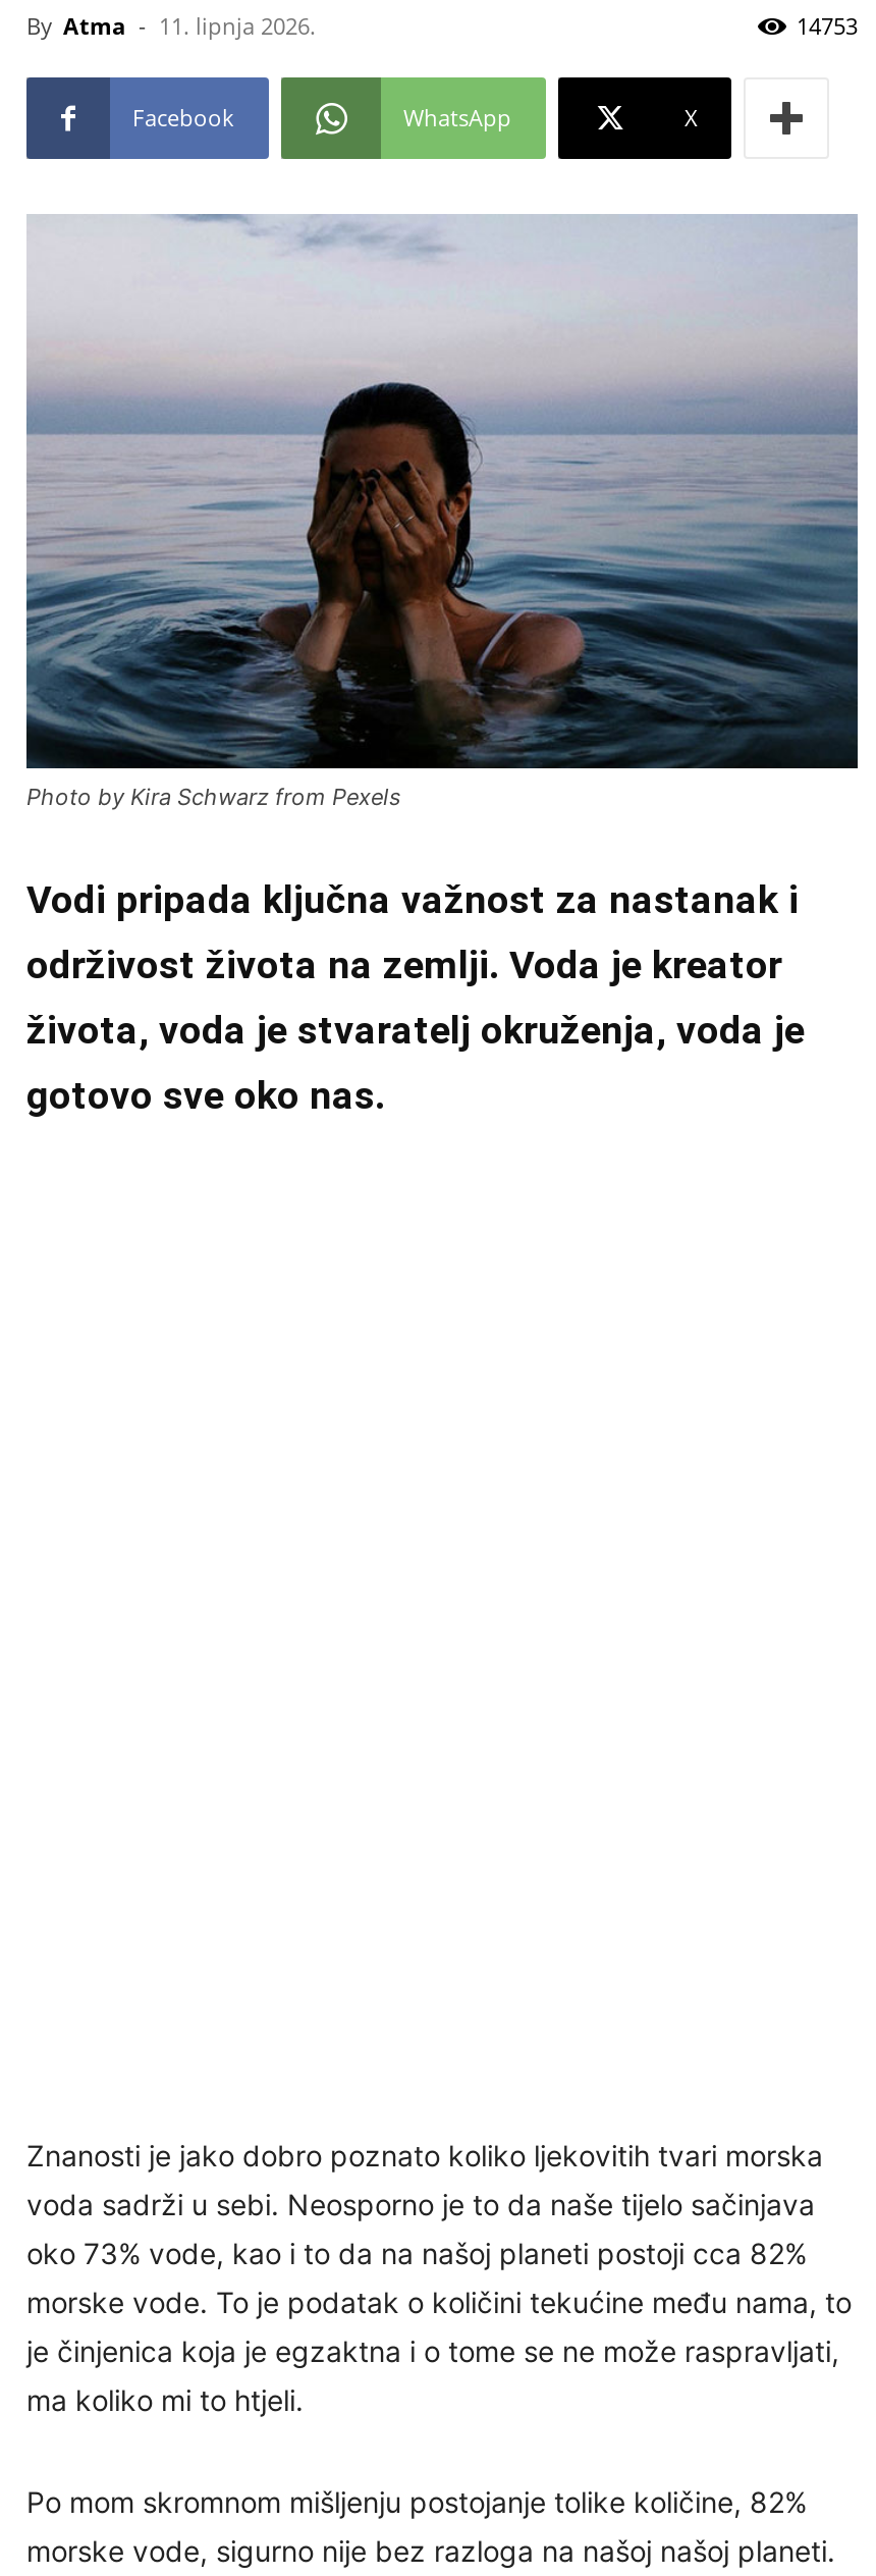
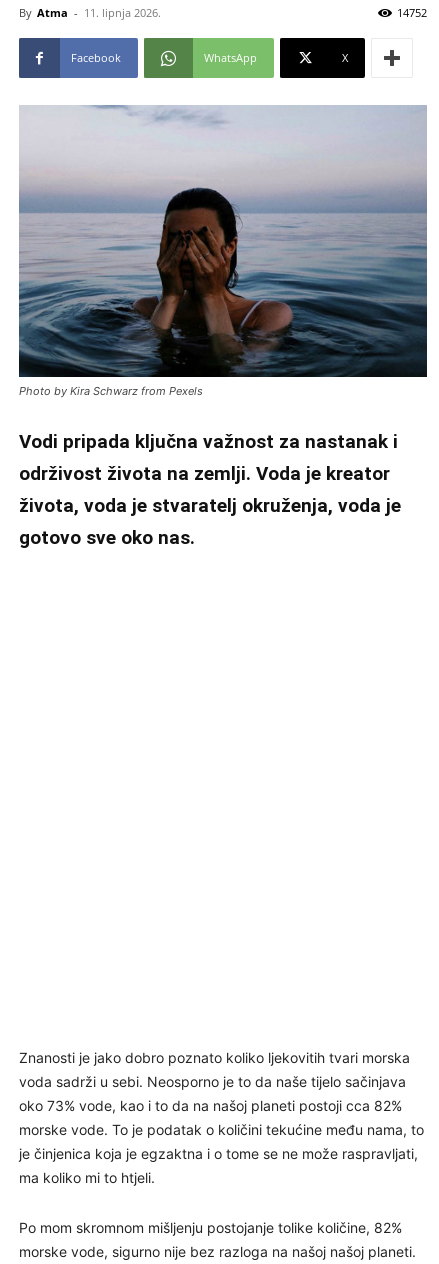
- 14753
+ 14752
